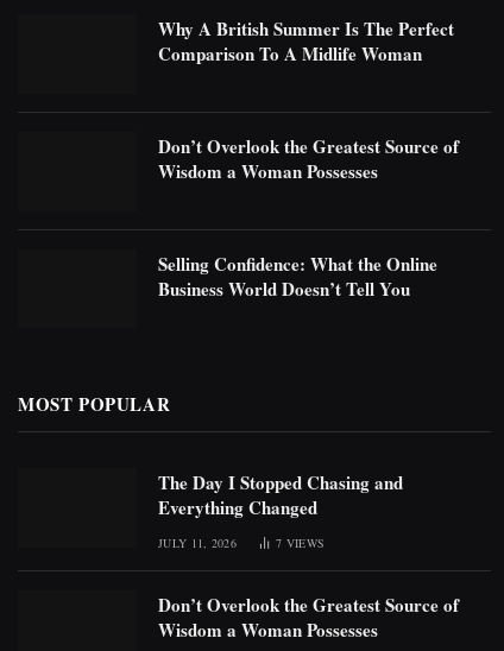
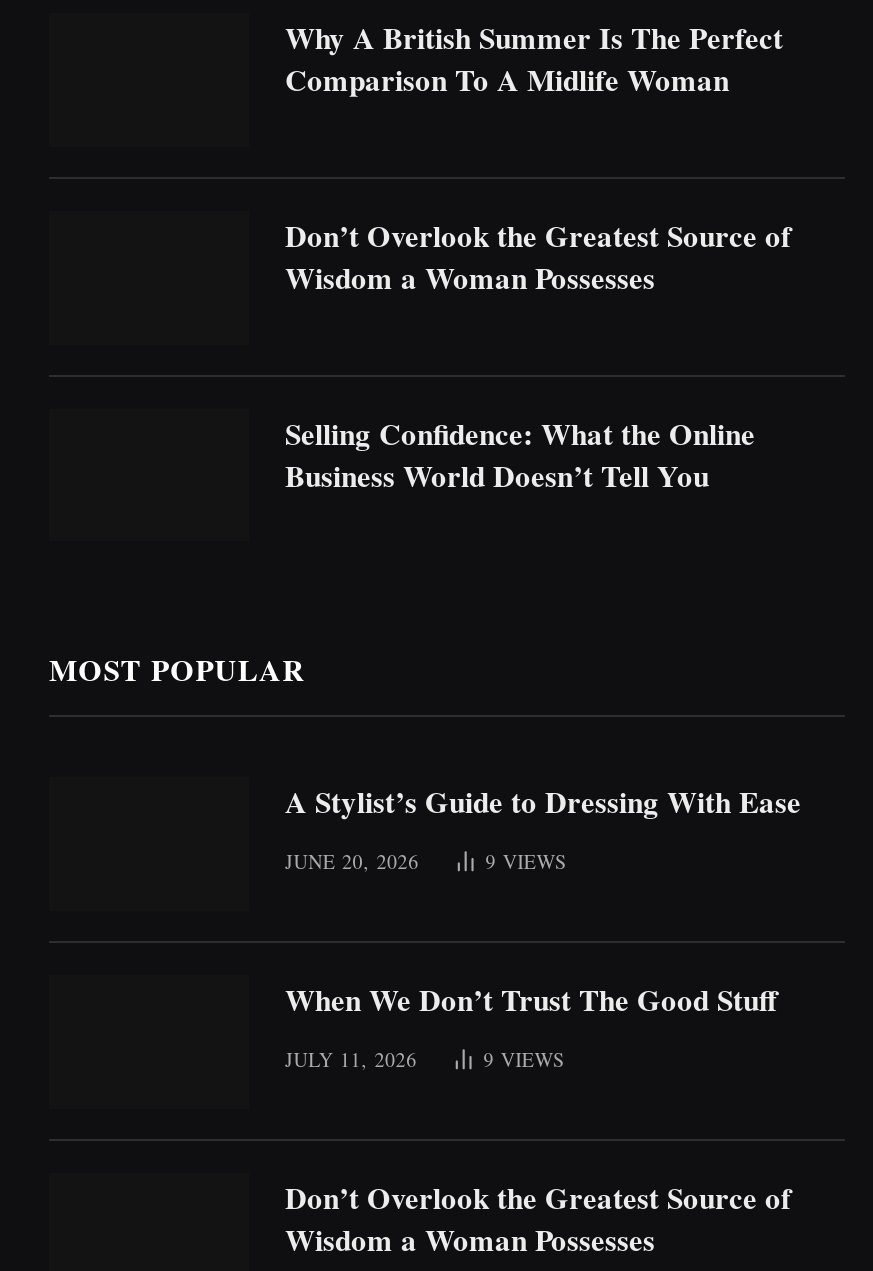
- The Day I Stopped Chasing and
- Everything Changed
+ A Stylist’s Guide to Dressing With Ease
+ JUNE 20, 2026
+ 9 VIEWS
+ When We Don’t Trust The Good Stuff

- 7 VIEWS
+ 9 VIEWS
